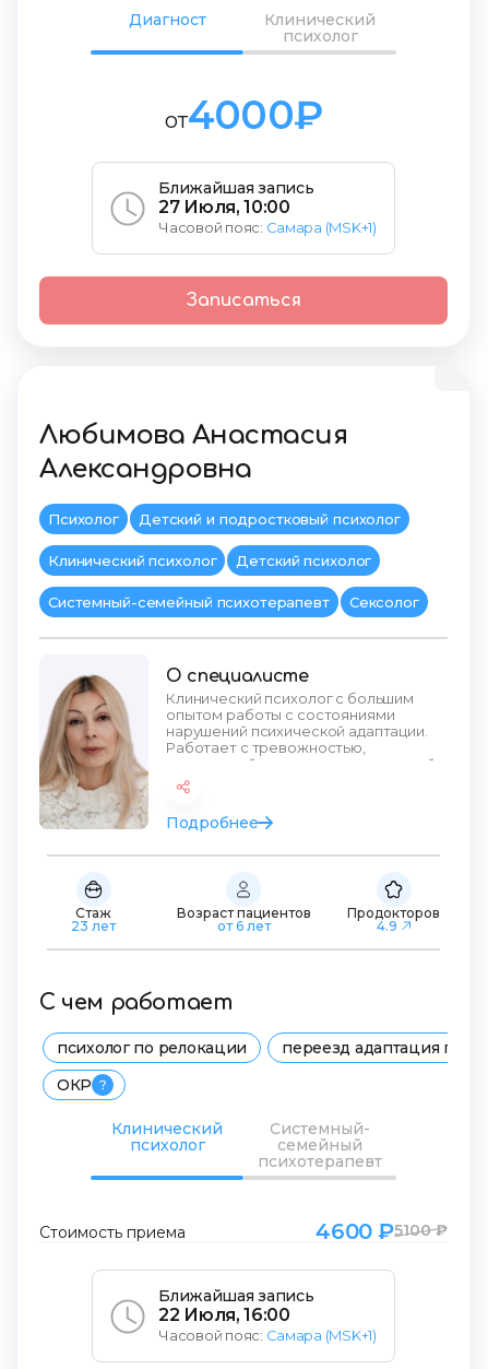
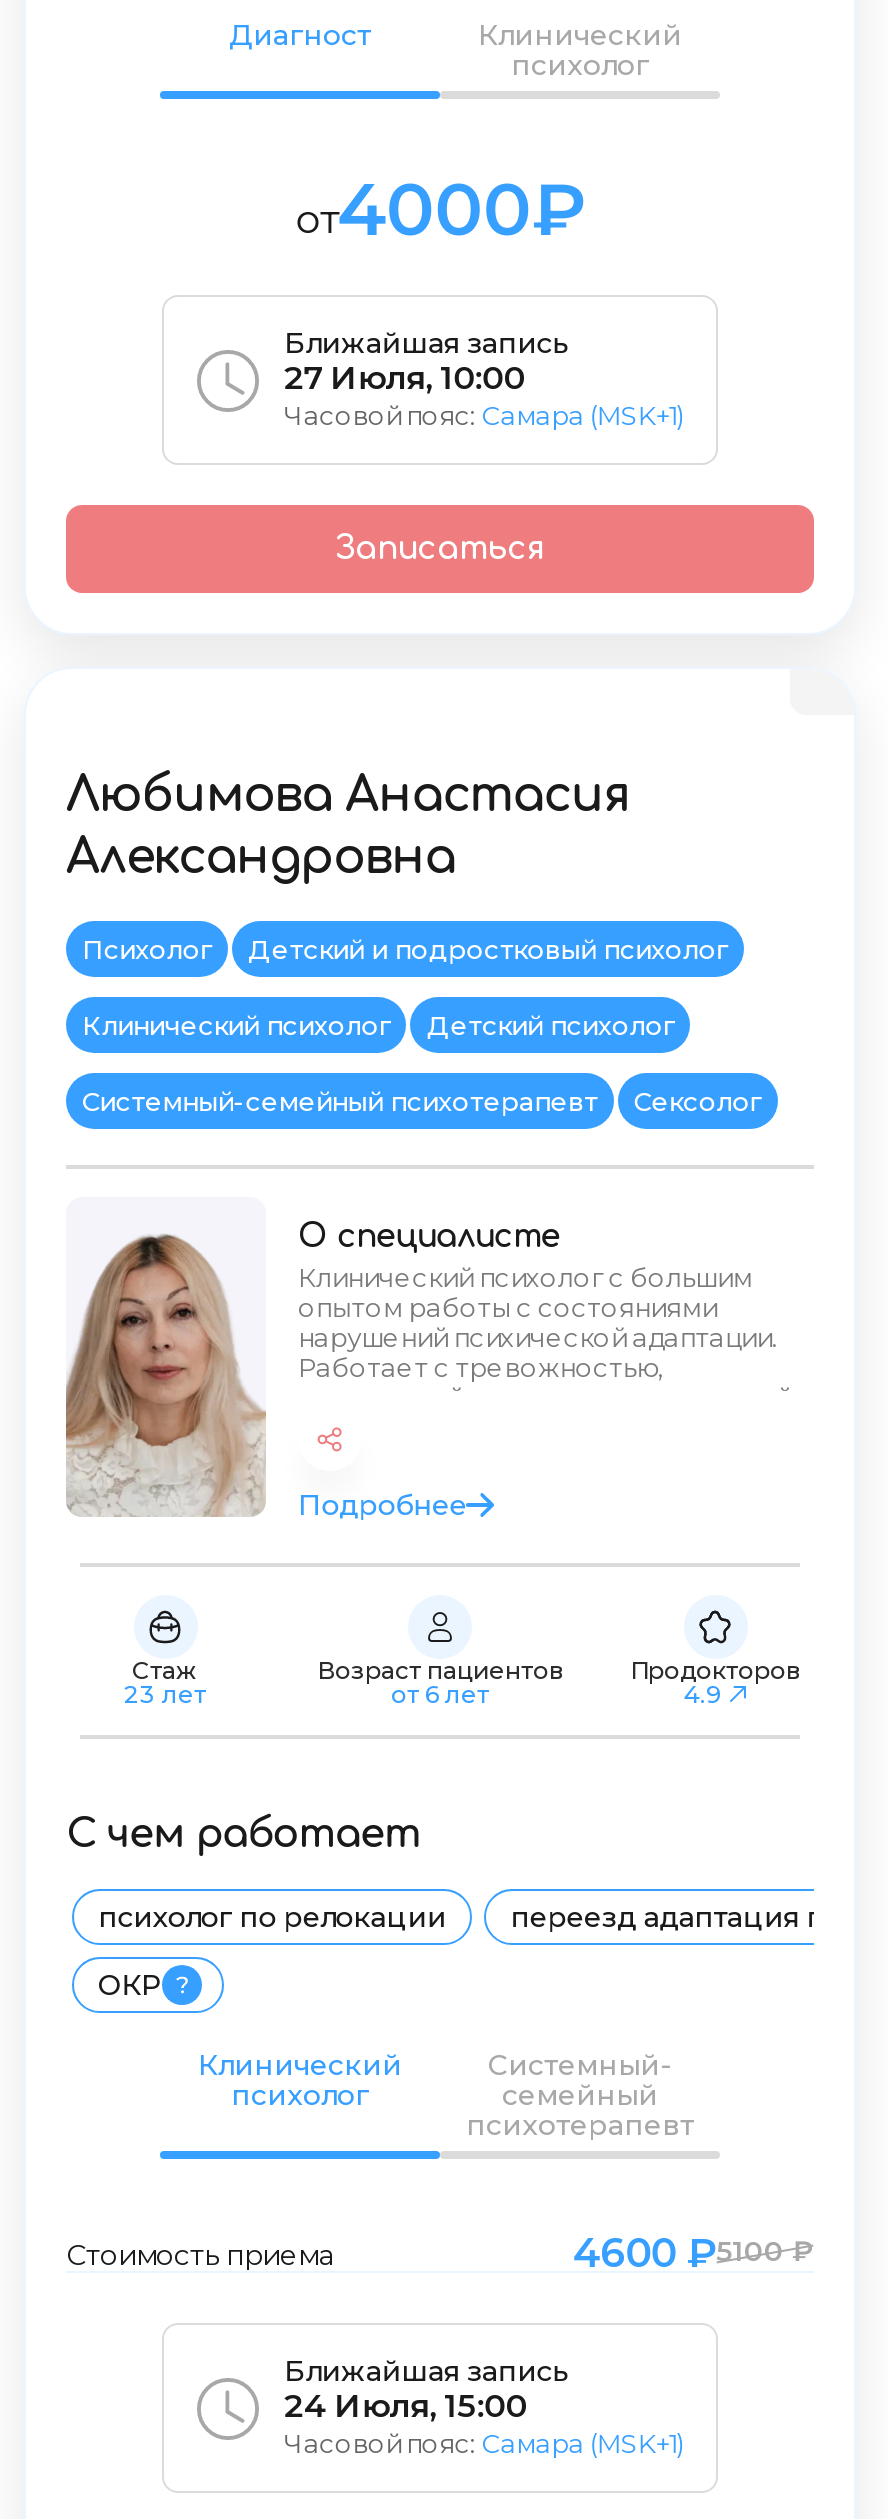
- 22 Июля, 16:00
+ 24 Июля, 15:00
